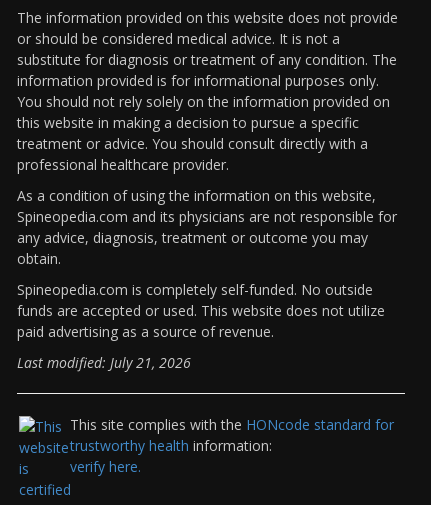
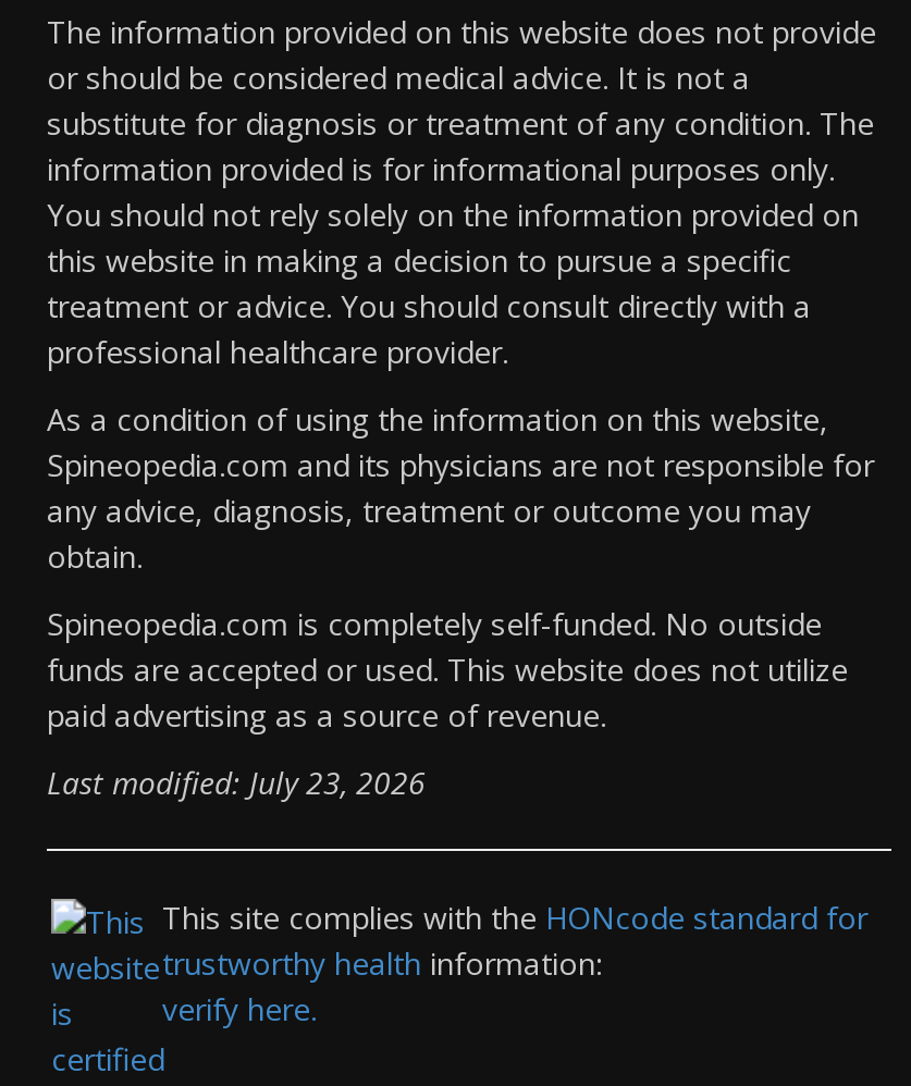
- Last modified: July 21, 2026
+ Last modified: July 23, 2026
